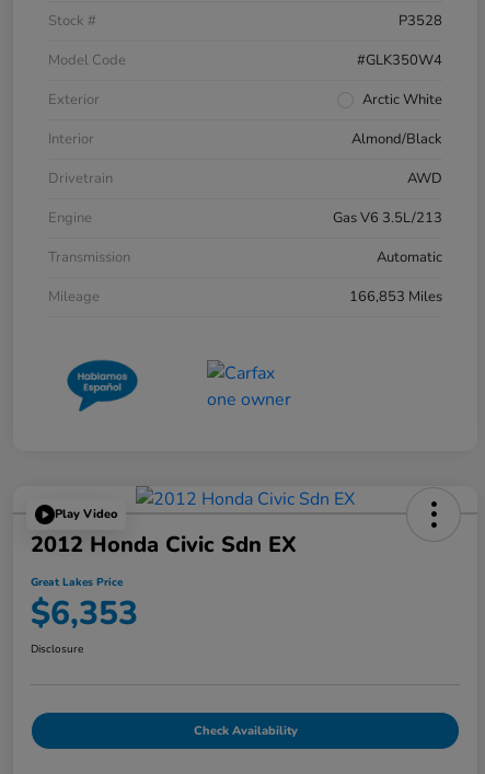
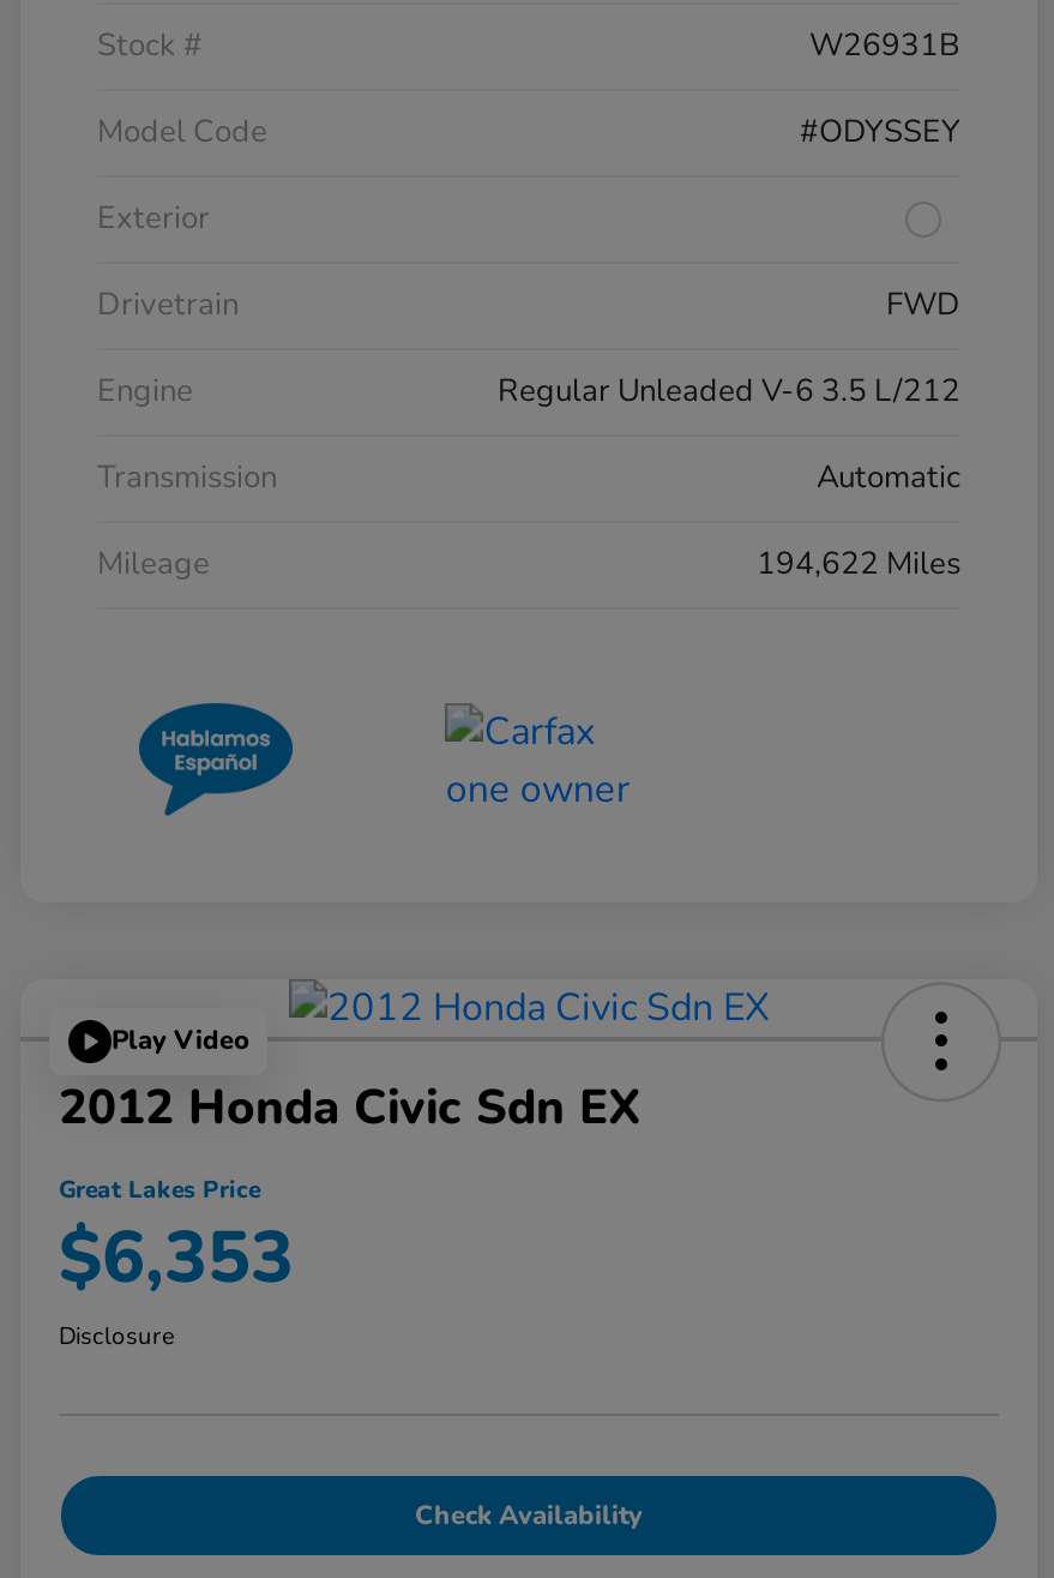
- P3528
+ W26931B

- #GLK350W4
+ #ODYSSEY

- Arctic White
- Interior
- Almond/Black

- AWD
+ FWD

- Gas V6 3.5L/213
+ Regular Unleaded V-6 3.5 L/212

- 166,853 Miles
+ 194,622 Miles
